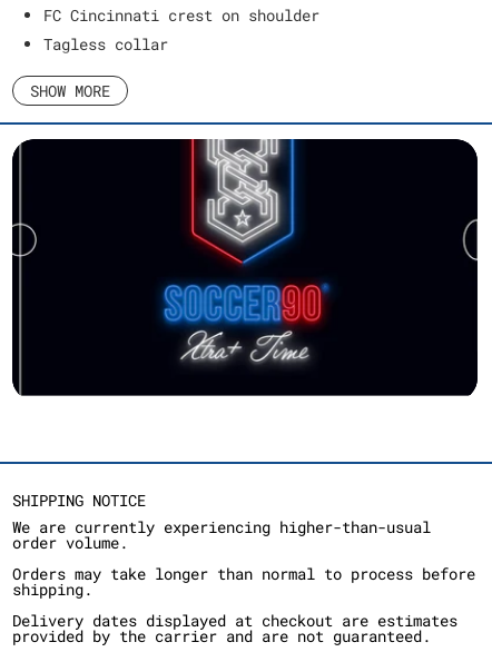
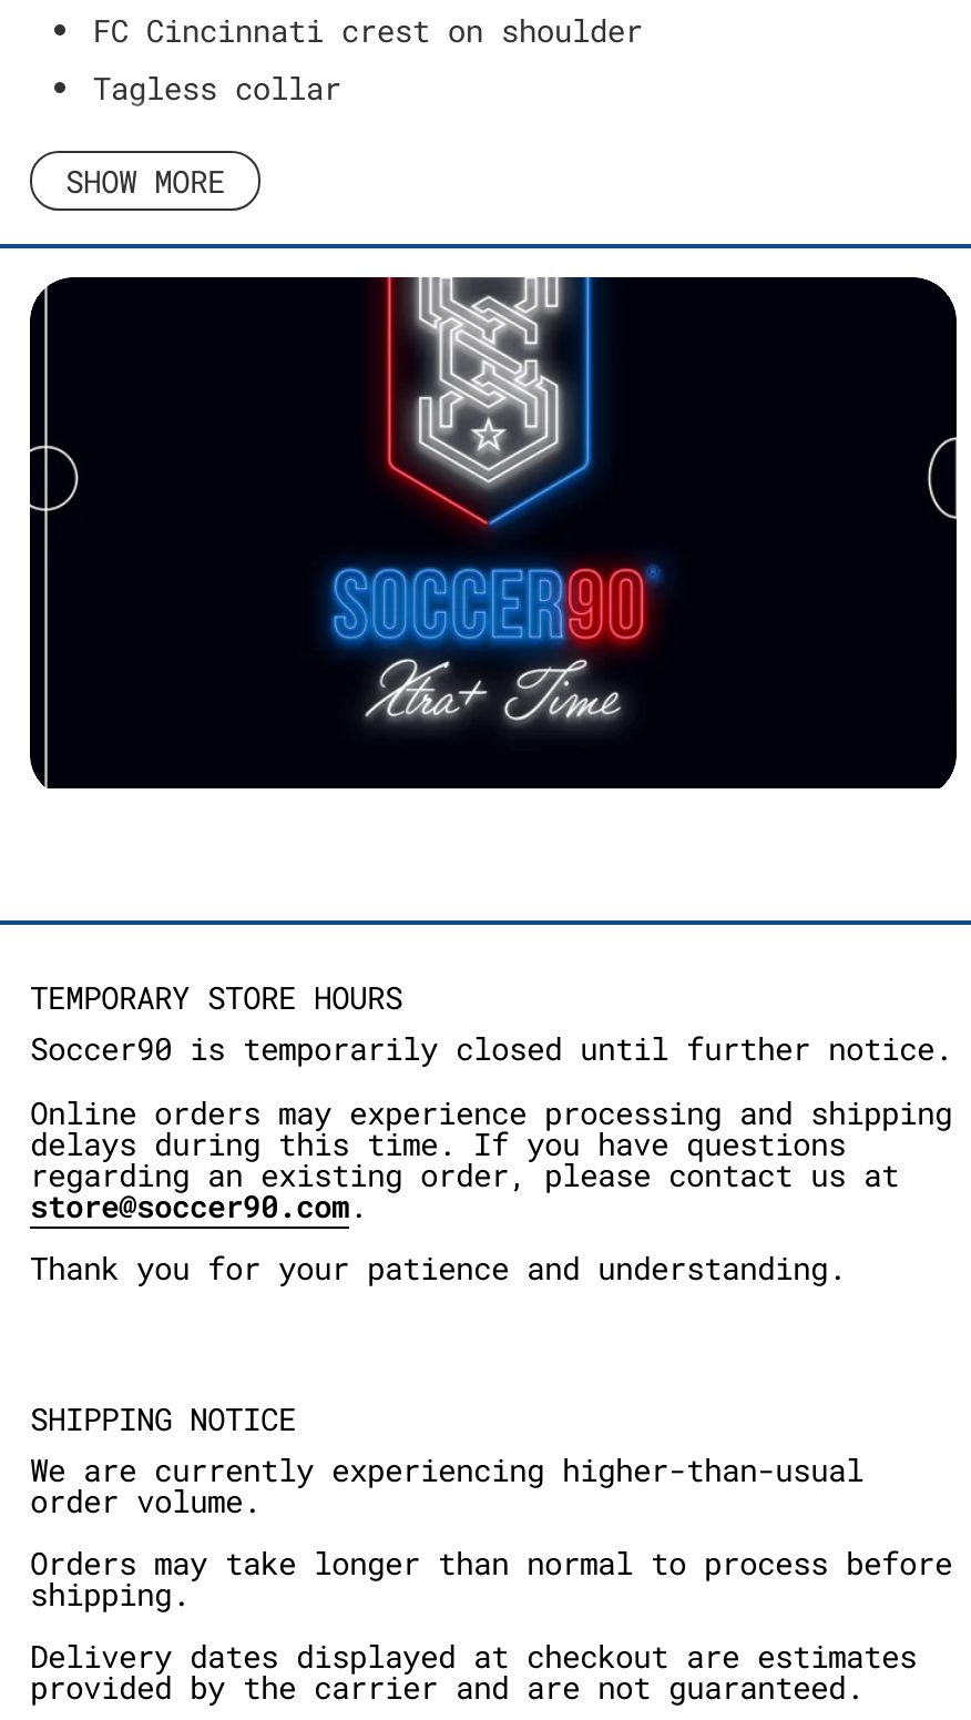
+ TEMPORARY STORE HOURS
+ Soccer90 is temporarily closed until further notice.
+ Online orders may experience processing and shipping
+ delays during this time. If you have questions
+ regarding an existing order, please contact us at
+ store@soccer90.com.
+ Thank you for your patience and understanding.
